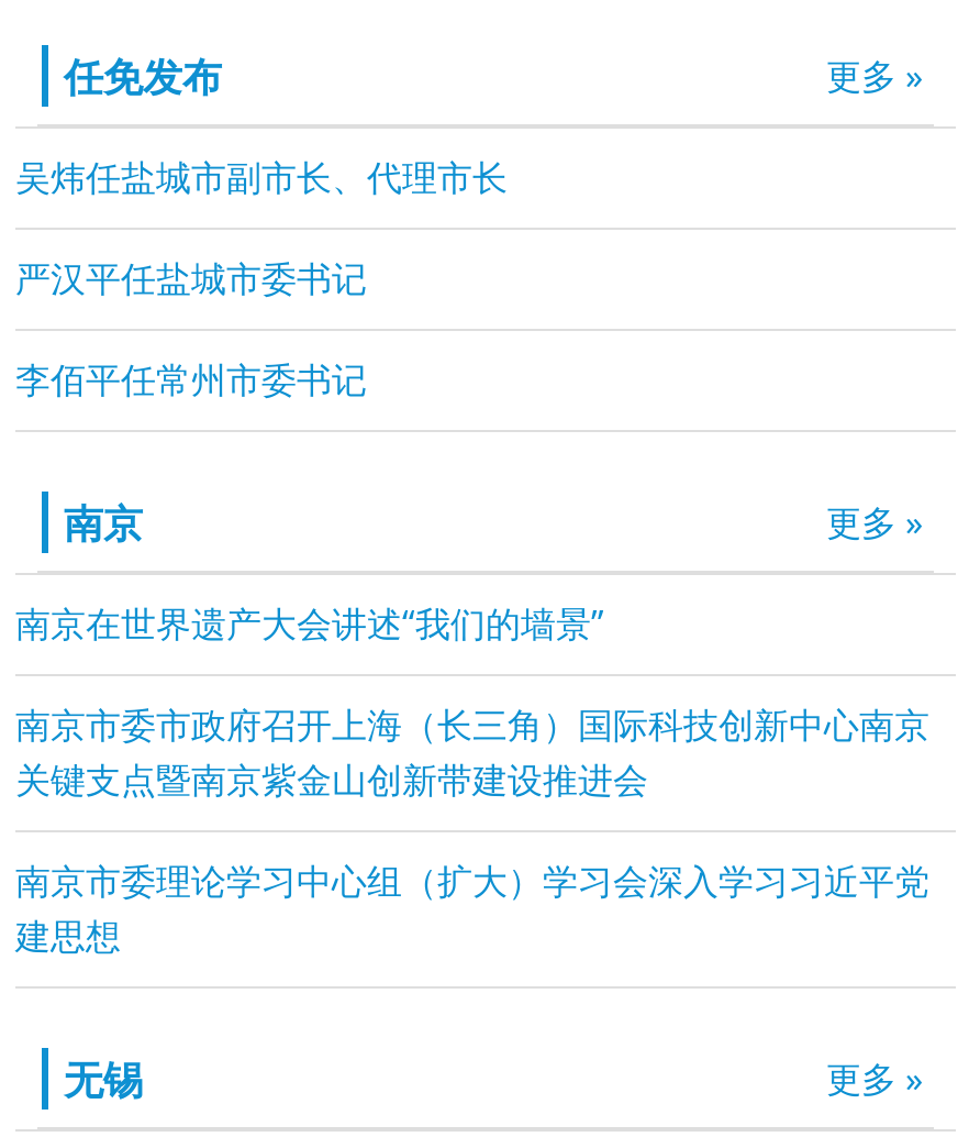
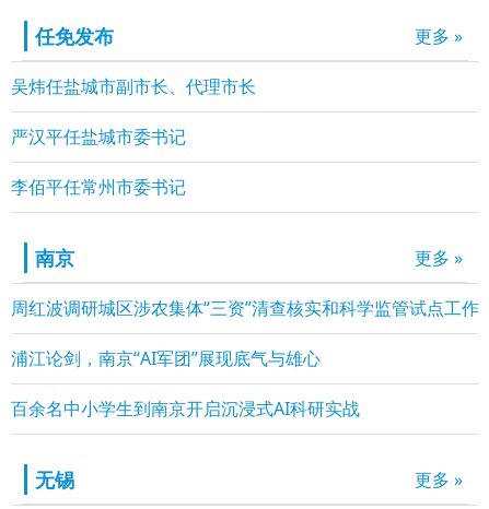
- 南京在世界遗产大会讲述“我们的墙景”
+ 周红波调研城区涉农集体“三资”清查核实和科学监管试点工作

- 南京市委市政府召开上海（长三角）国际科技创新中心南京
- 关键支点暨南京紫金山创新带建设推进会
+ 浦江论剑，南京“AI军团”展现底气与雄心

- 南京市委理论学习中心组（扩大）学习会深入学习习近平党
- 建思想
+ 百余名中小学生到南京开启沉浸式AI科研实战
